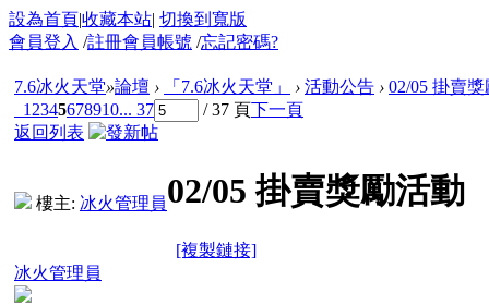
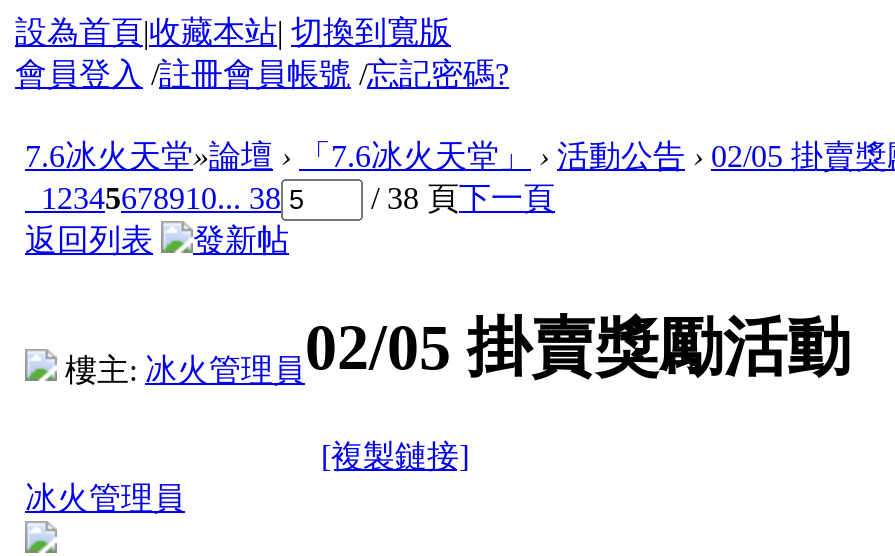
- 1 2345678910... 37
+ 1 2345678910... 38

- / 37 頁下一頁
+ / 38 頁下一頁
